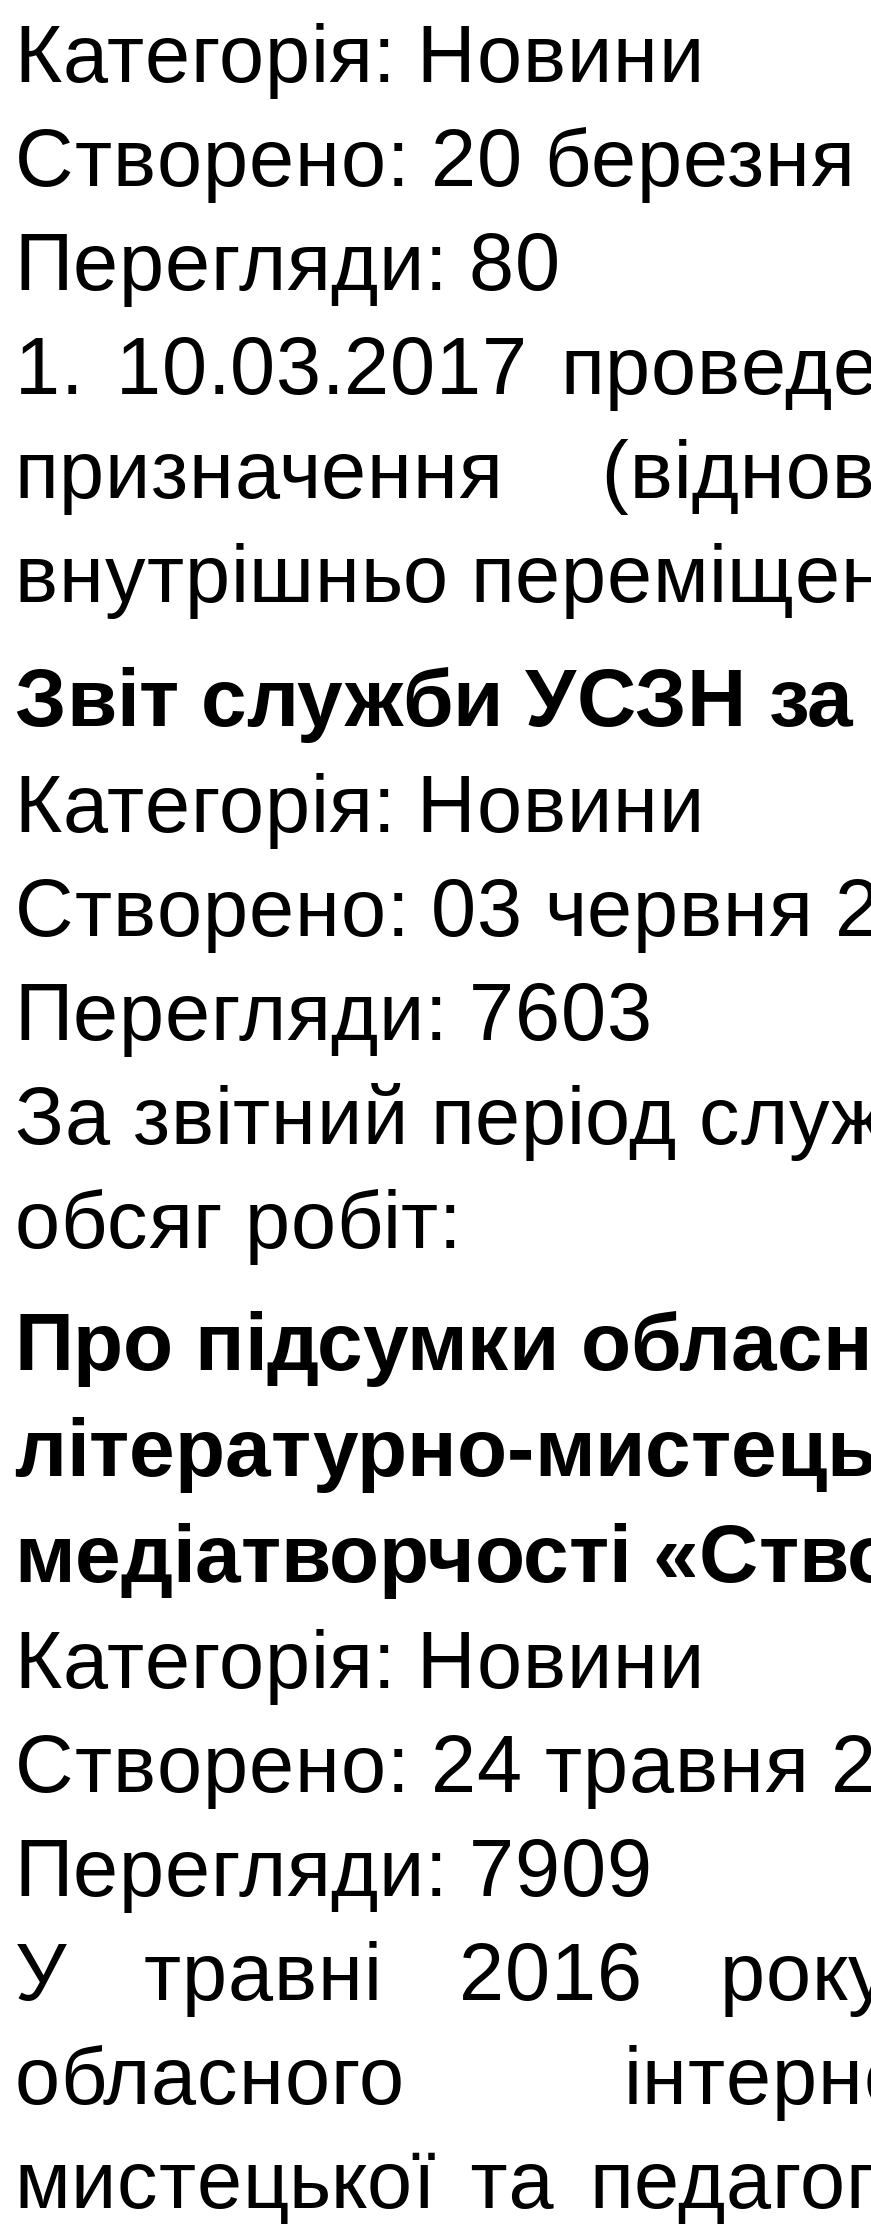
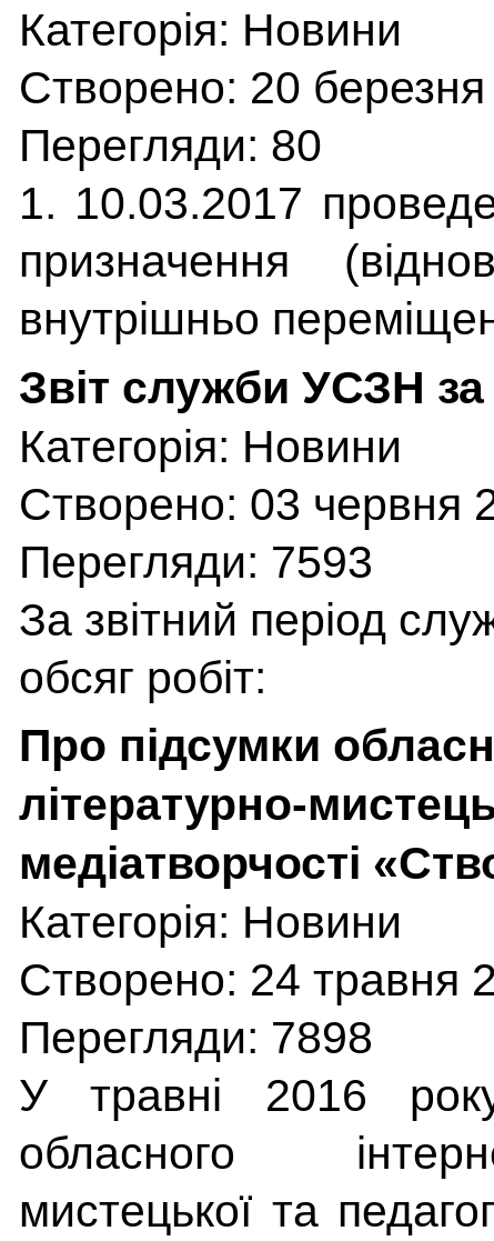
- Перегляди: 7603
+ Перегляди: 7593

- Перегляди: 7909
+ Перегляди: 7898
